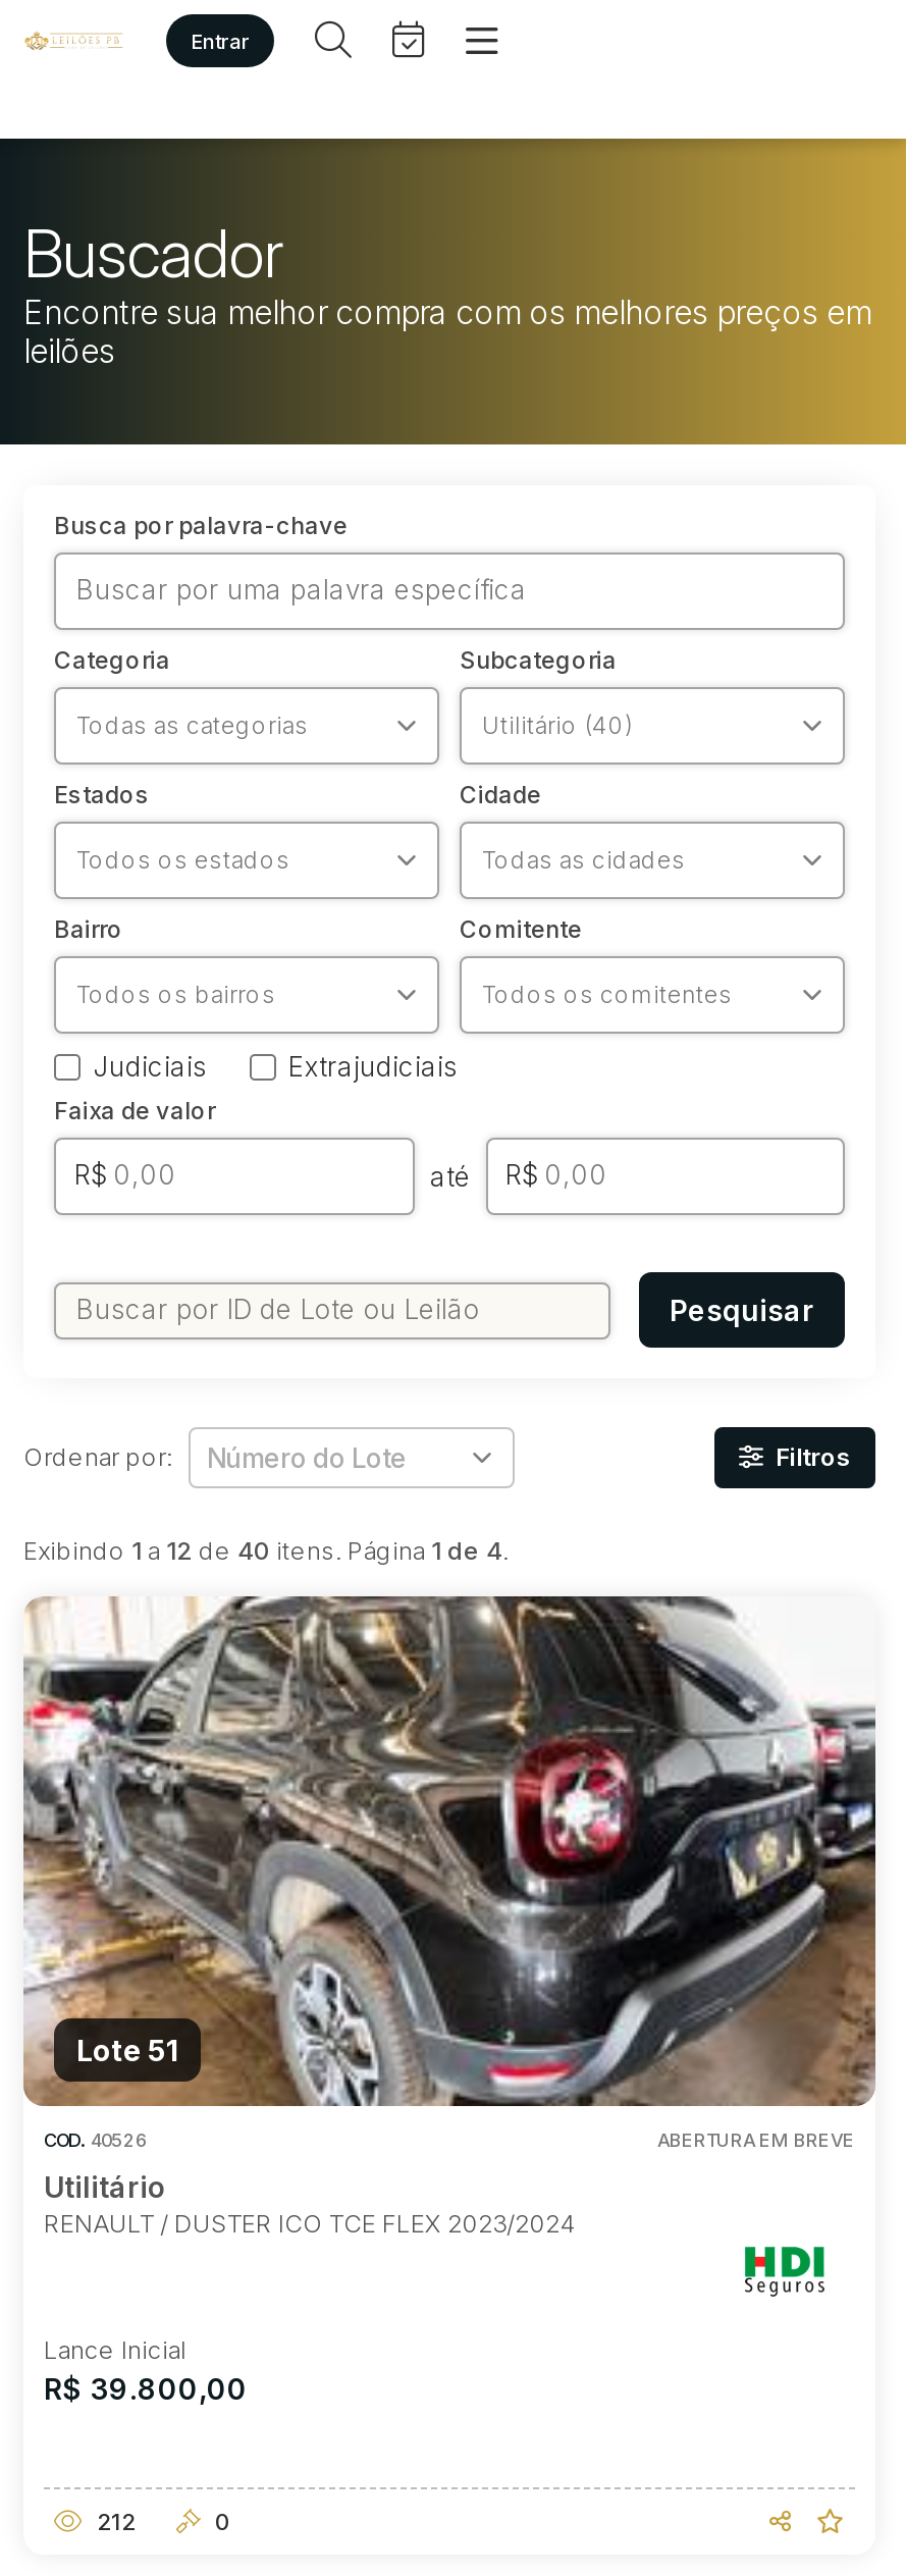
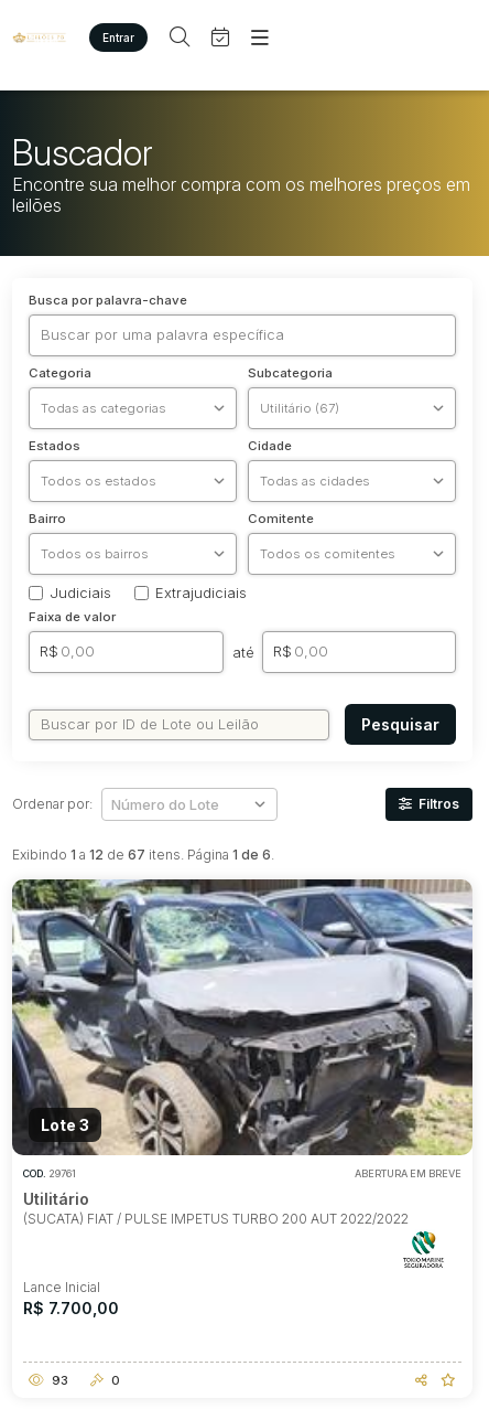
- Exibindo 1 a 12 de 40 itens. Página 1 de 4.
+ Exibindo 1 a 12 de 67 itens. Página 1 de 6.

- [image]
- Lote 51
+ [image]
+ Lote 3

- COD. 40526
+ COD. 29761

- RENAULT / DUSTER ICO TCE FLEX 2023/2024
+ (SUCATA) FIAT / PULSE IMPETUS TURBO 200 AUT 2022/2022

- [image]
+ [image]

- R$ 39.800,00
+ R$ 7.700,00

- 212
+ 93
